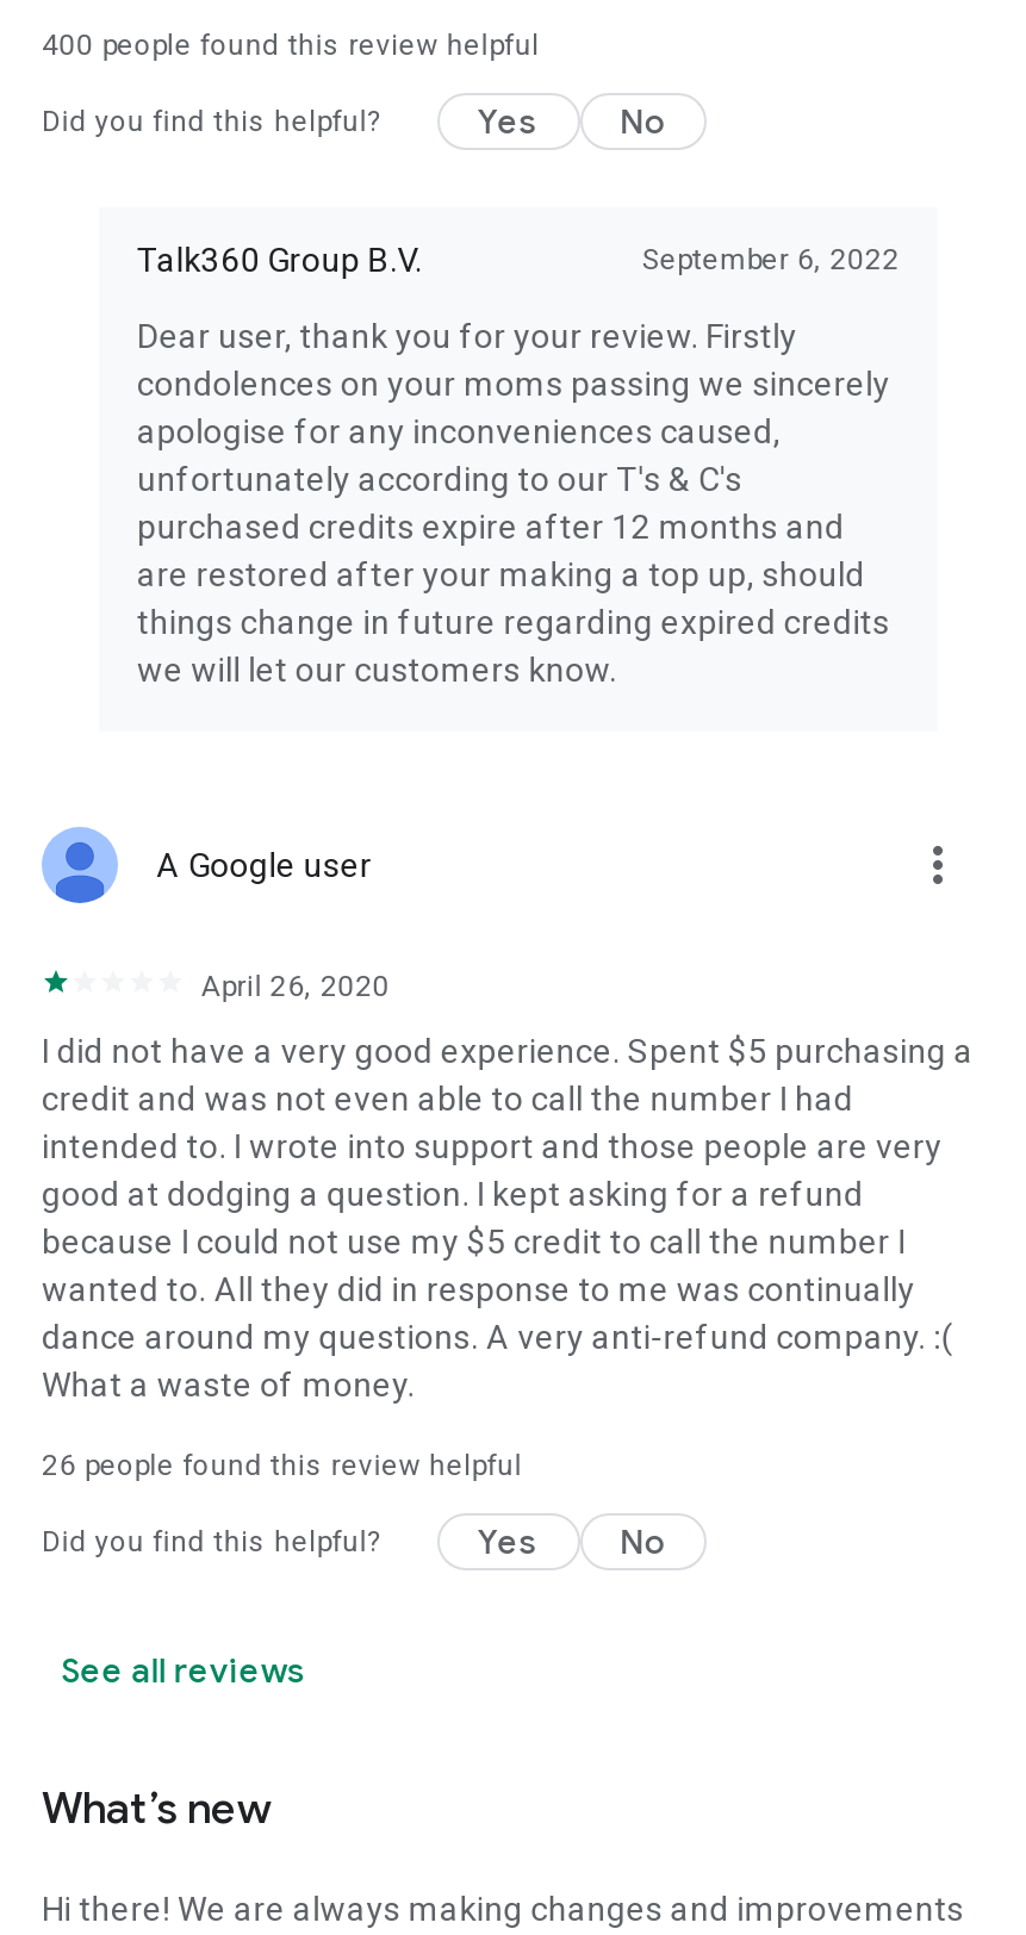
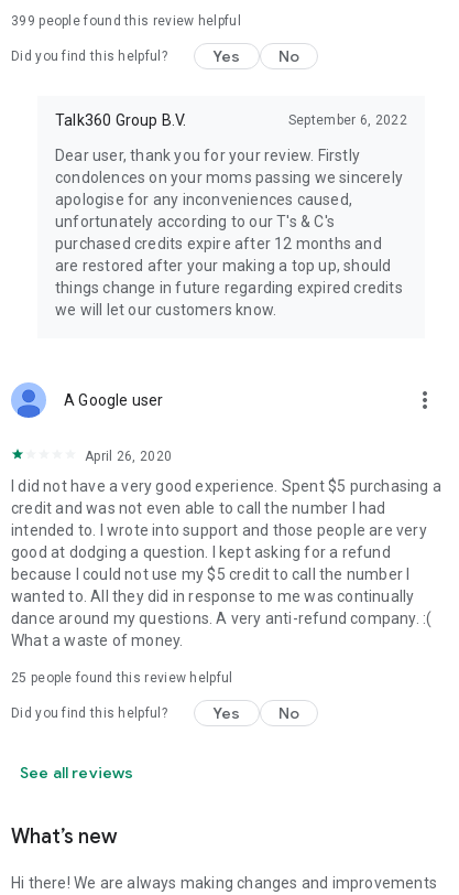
- 400 people found this review helpful
+ 399 people found this review helpful

- 26 people found this review helpful
+ 25 people found this review helpful
